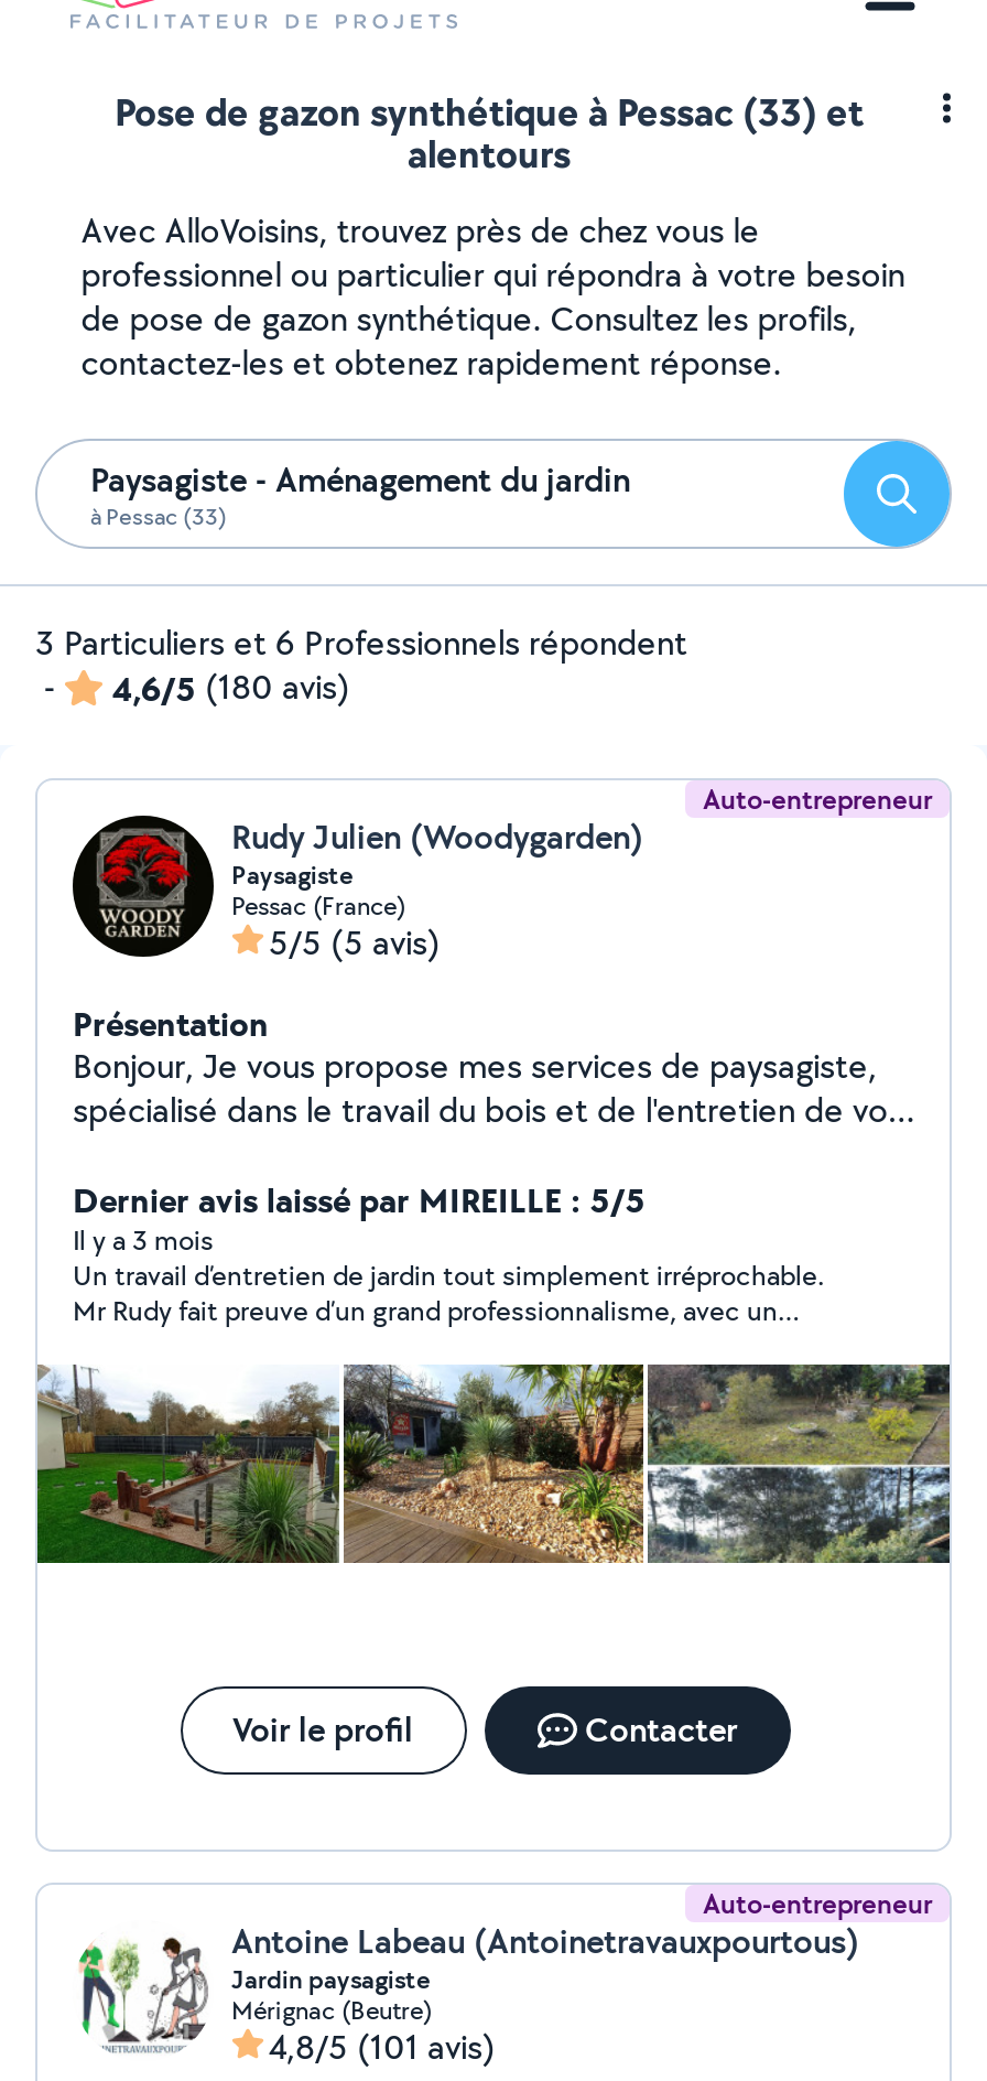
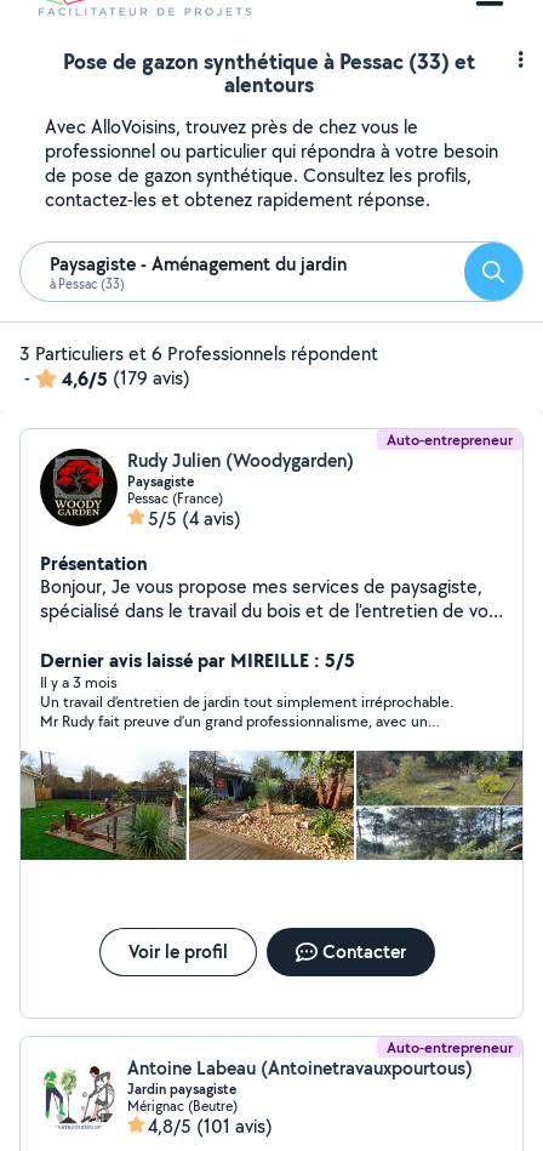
- 4,6/5 (180 avis)
+ 4,6/5 (179 avis)

- 5/5 (5 avis)
+ 5/5 (4 avis)
